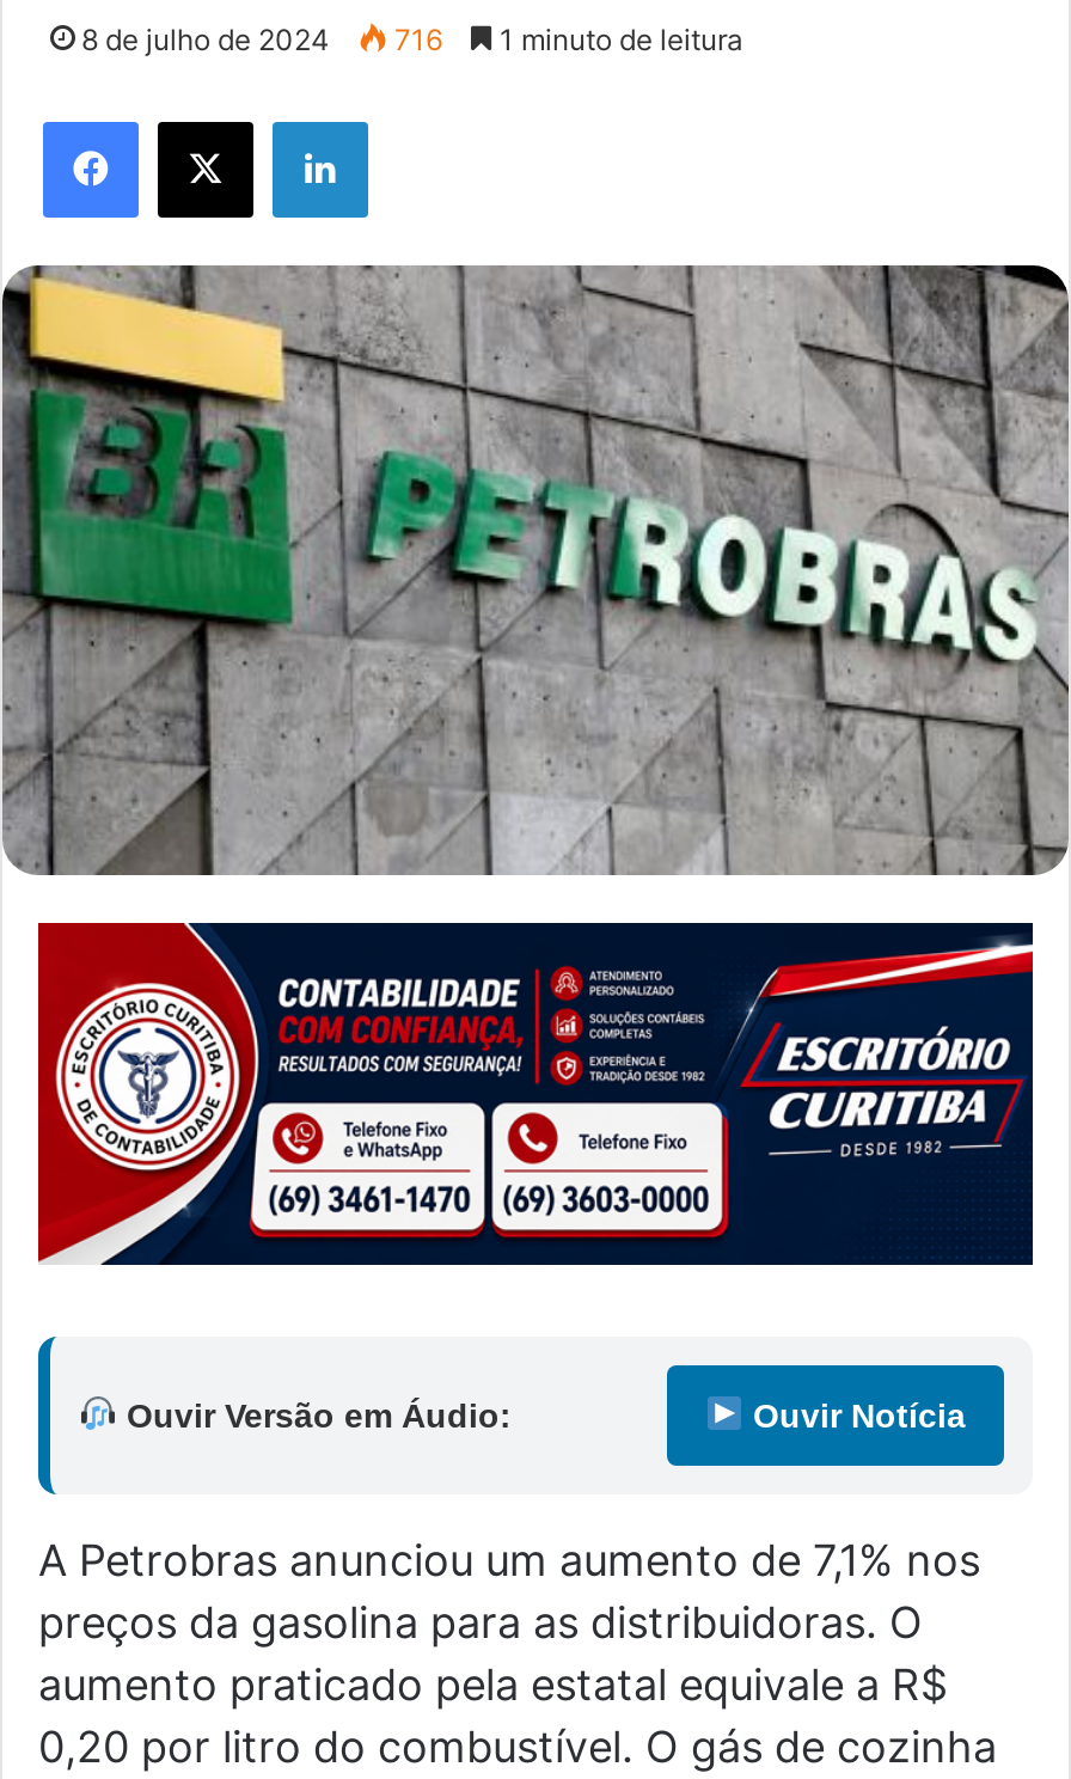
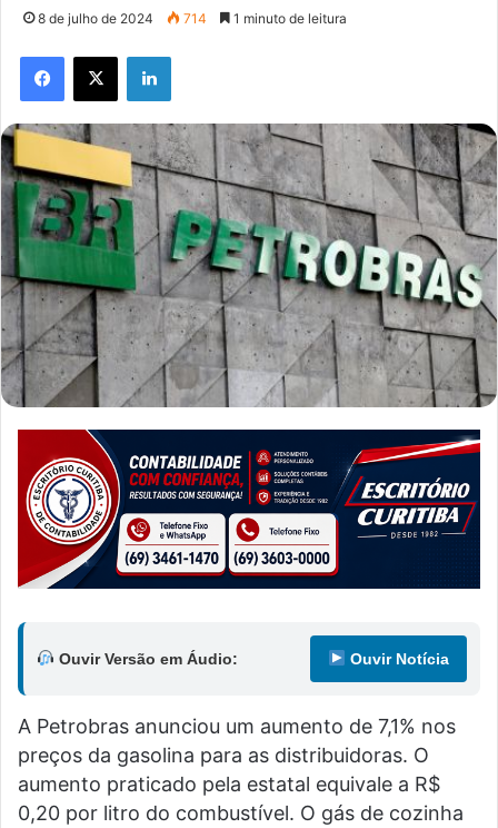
- 8 de julho de 2024 716 1 minuto de leitura
+ 8 de julho de 2024 714 1 minuto de leitura
